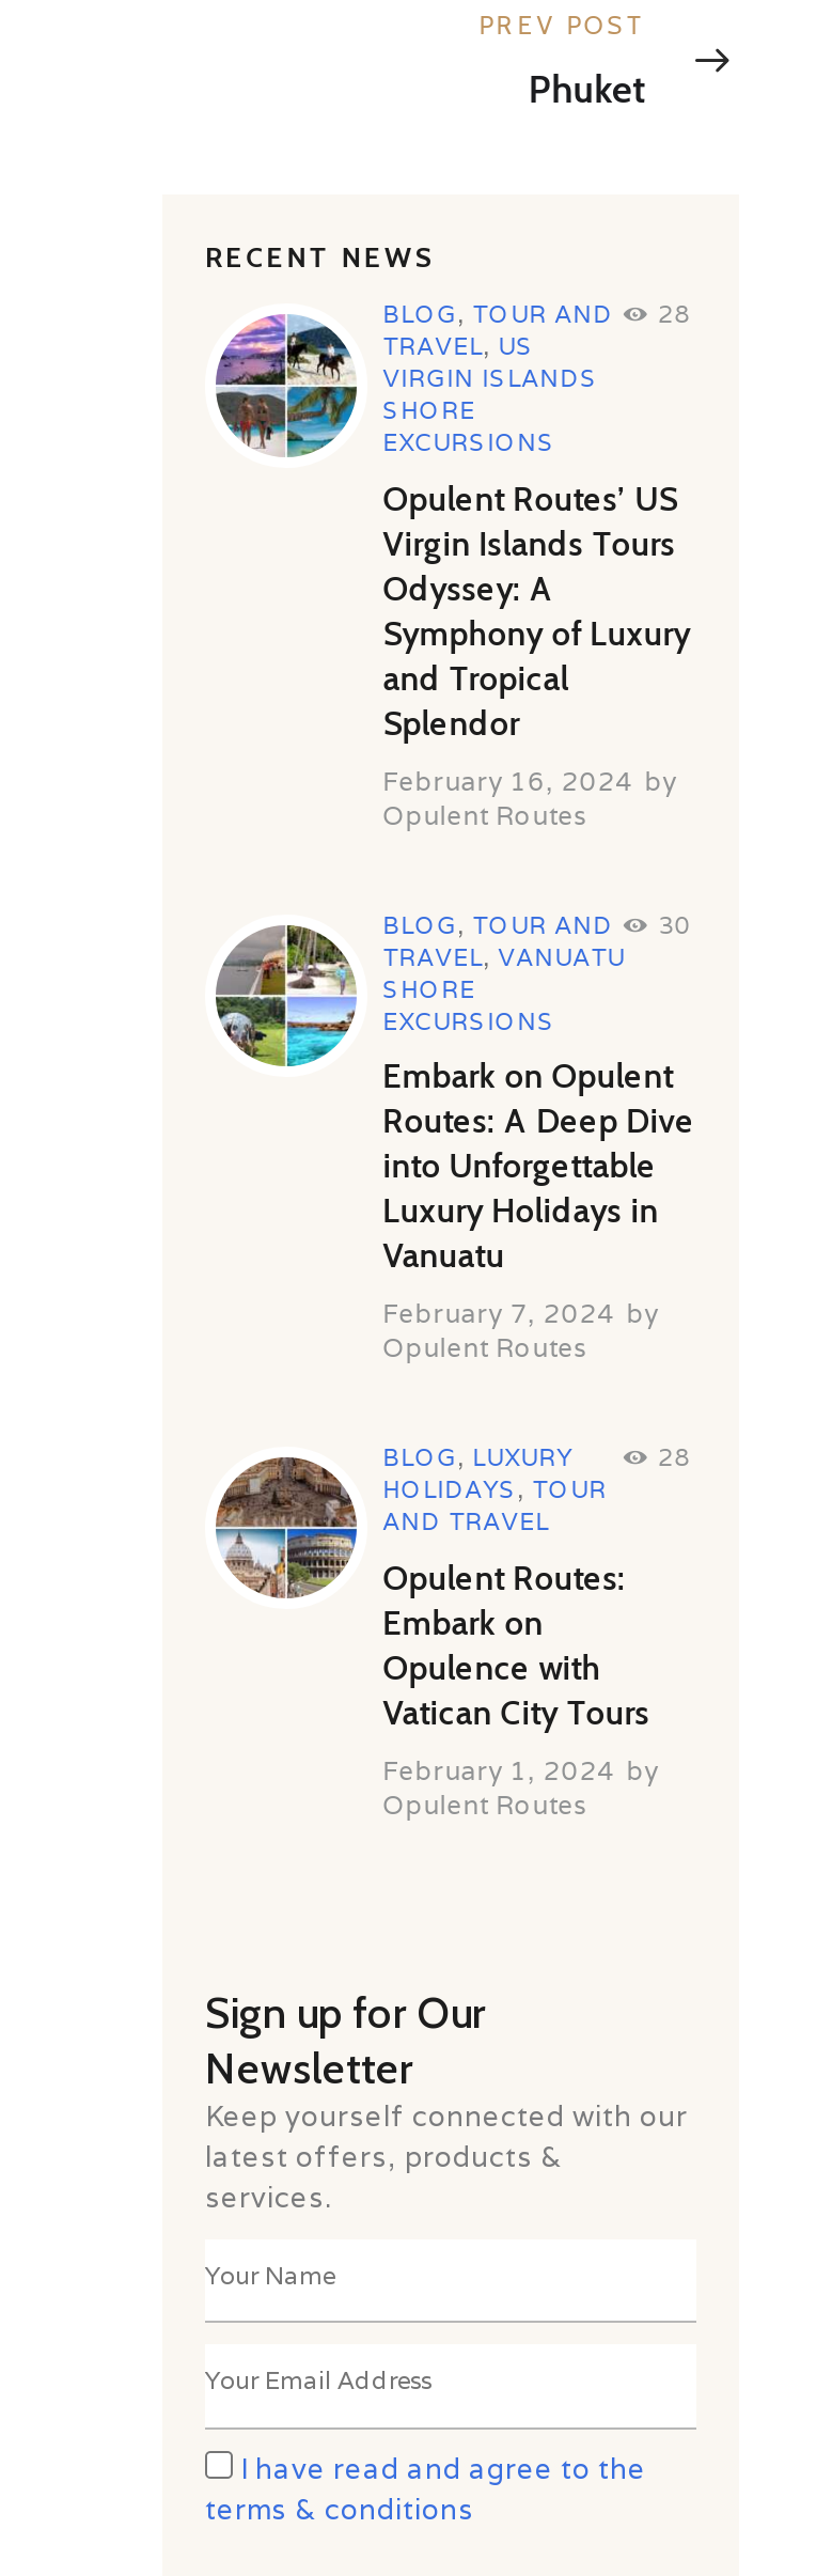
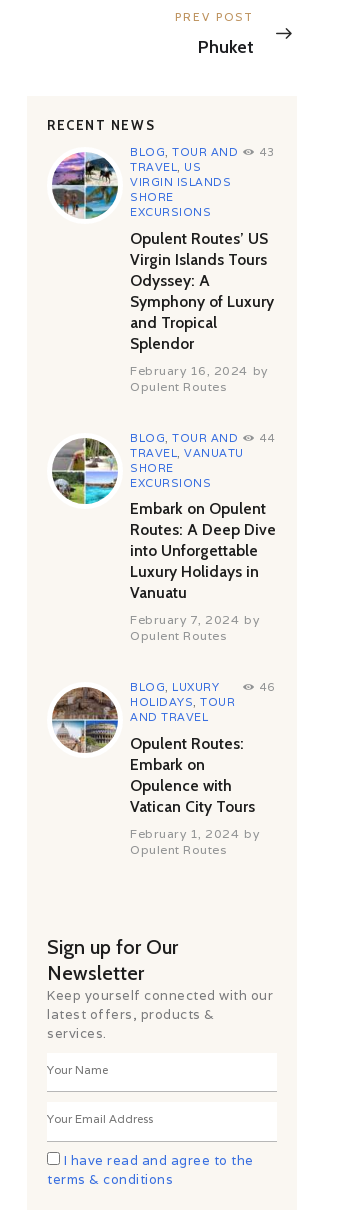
- BLOG, TOUR AND 28
+ BLOG, TOUR AND 43

- BLOG, TOUR AND 30
+ BLOG, TOUR AND 44

- 28
+ 46
